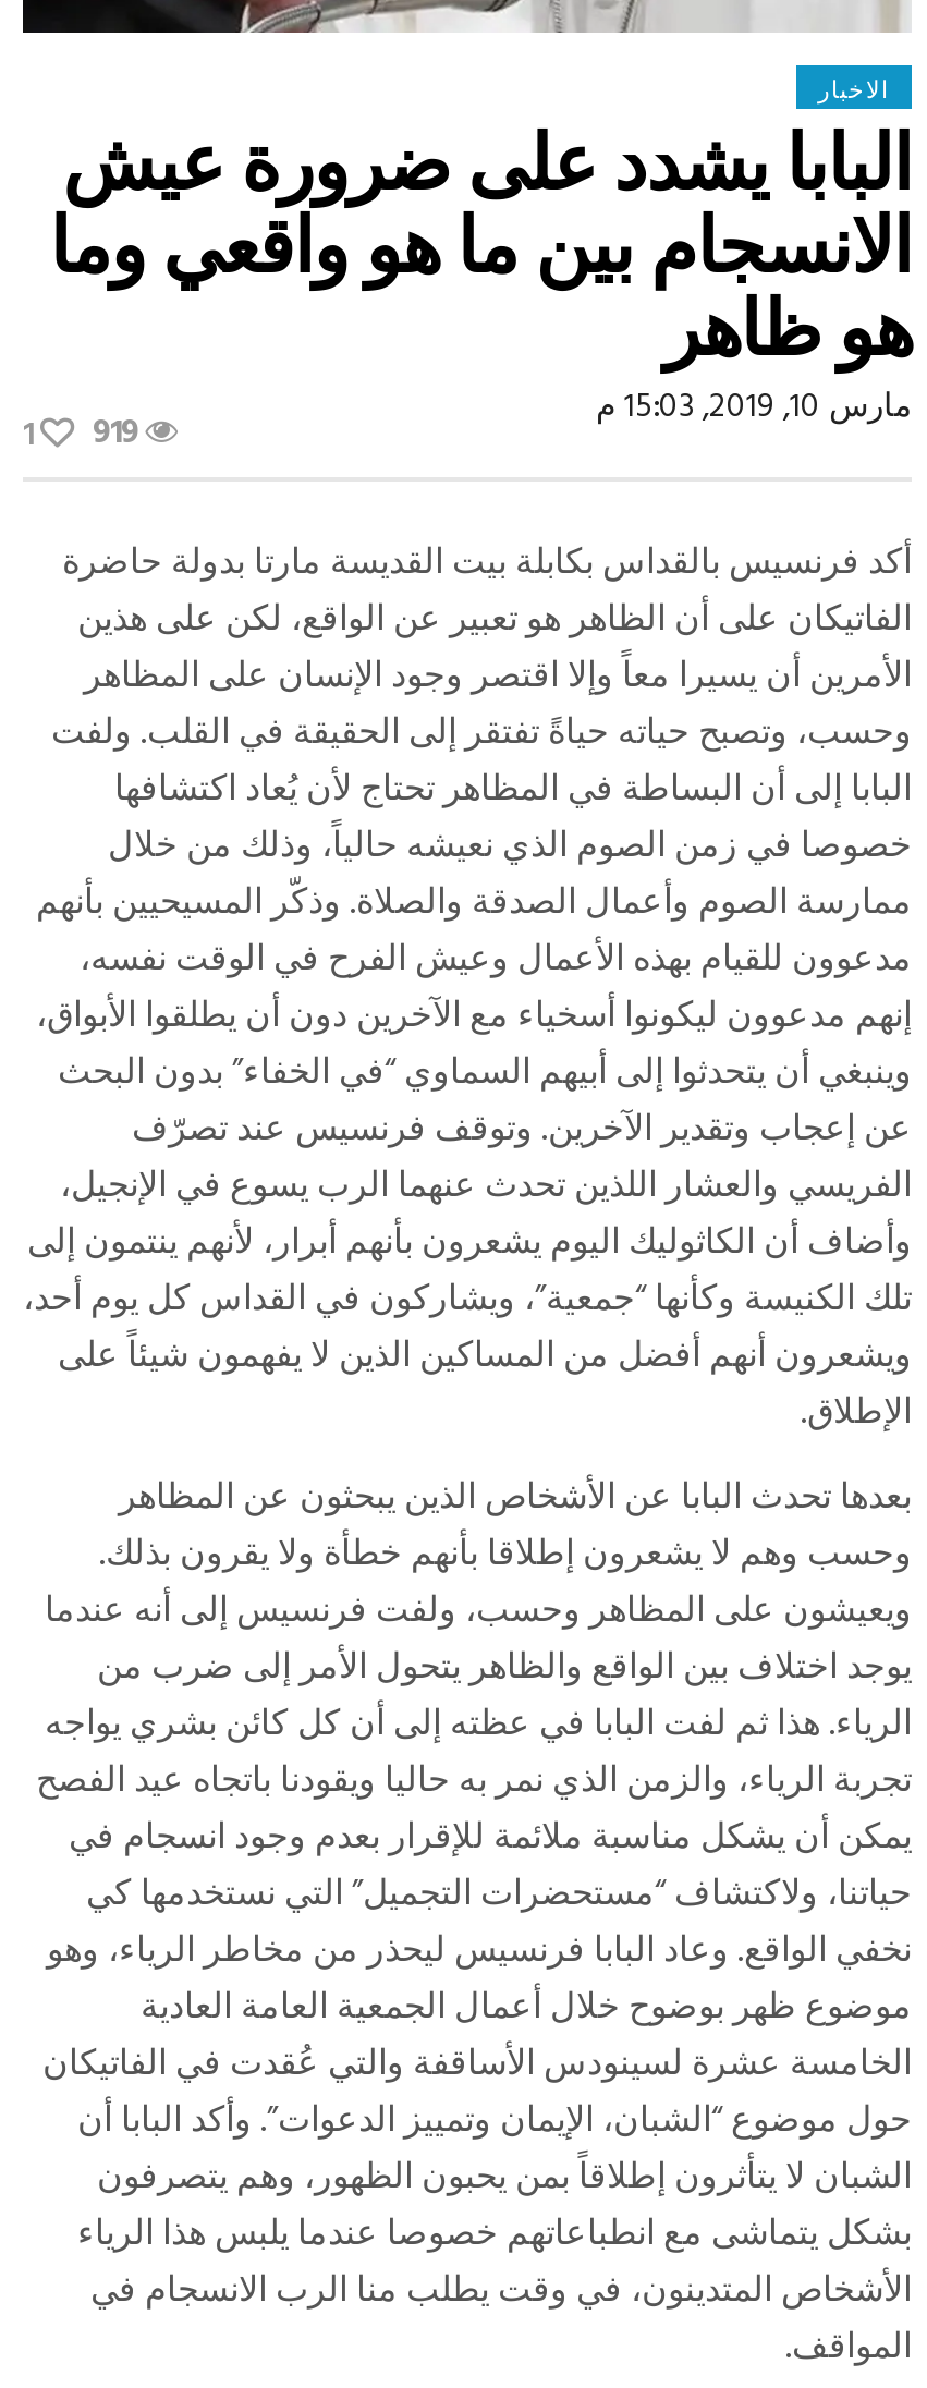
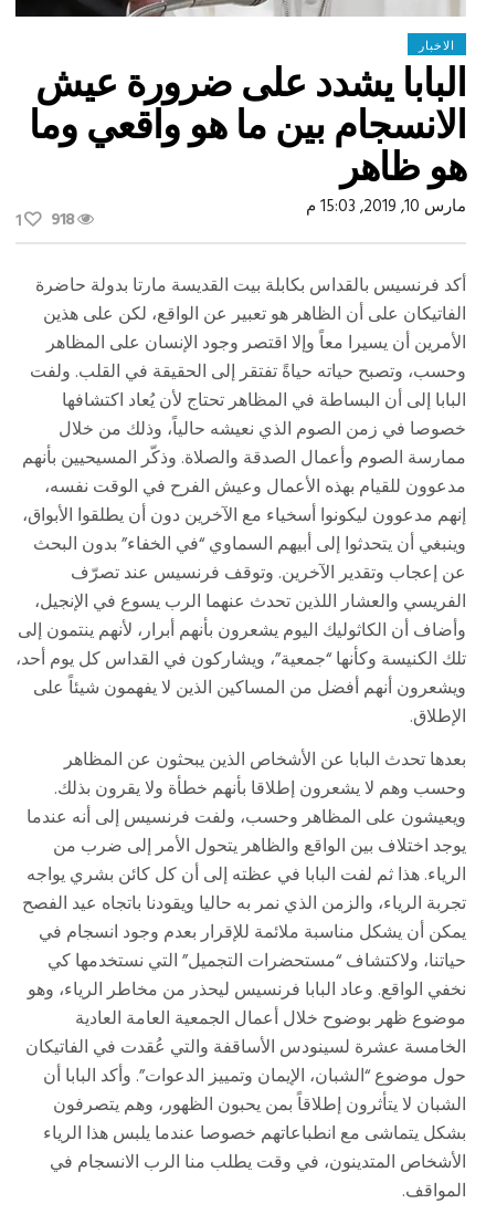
- 1 919
+ 1 918
